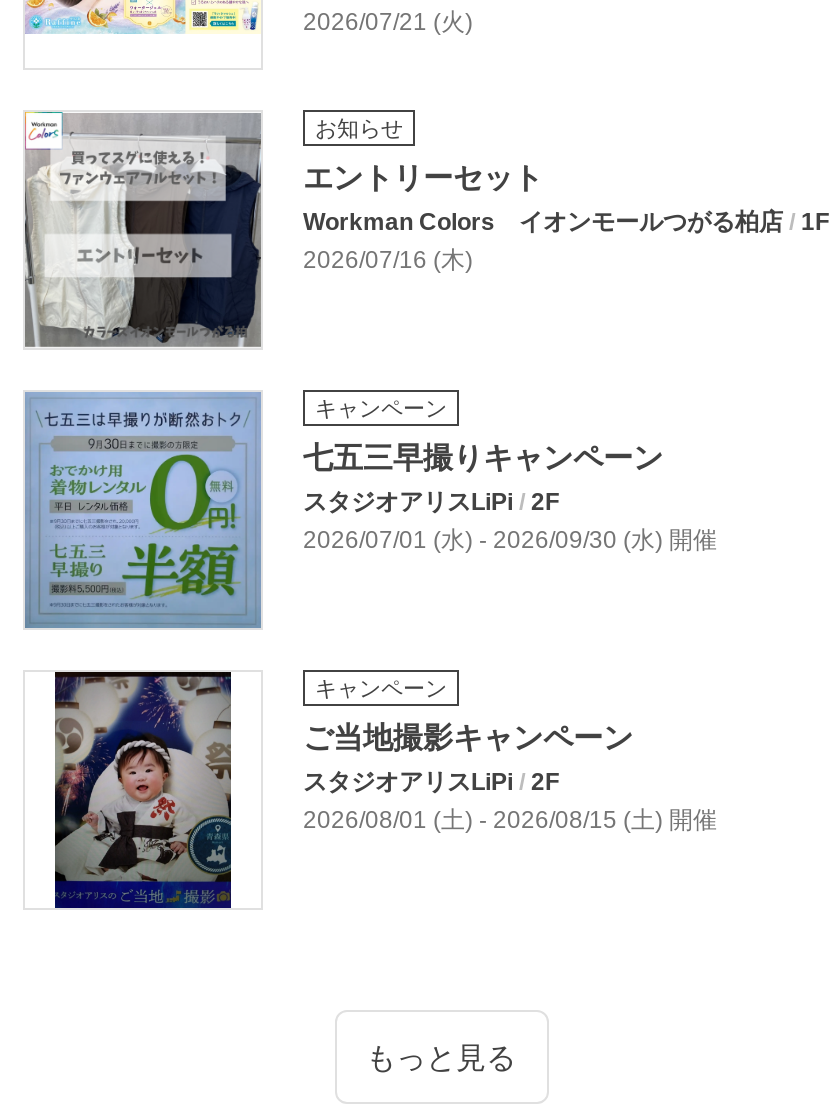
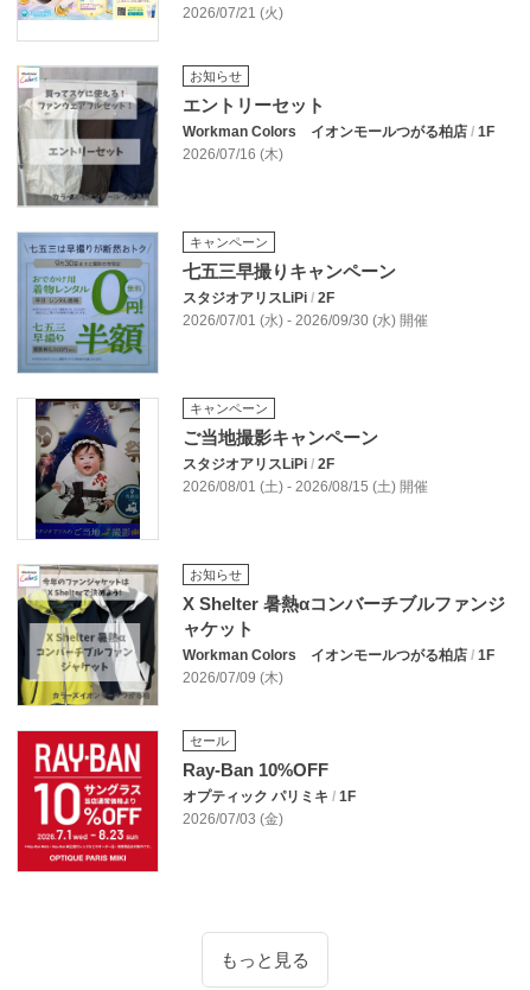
+ [image]
+ お知らせ
+ X Shelter 暑熱αコンバーチブルファンジ
+ ャケット
+ Workman Colors イオンモールつがる柏店 / 1F
+ 2026/07/09 (木)

+ [image]
+ セール
+ Ray-Ban 10%OFF
+ オプティック パリミキ / 1F
+ 2026/07/03 (金)
